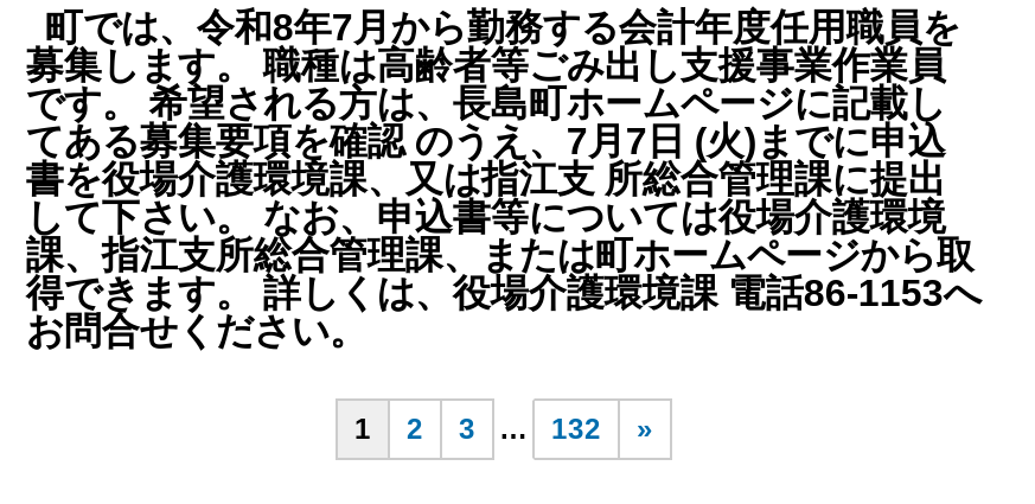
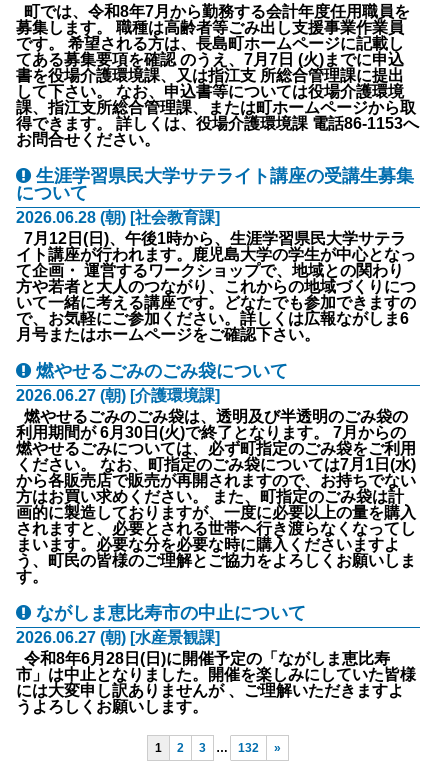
+ 生涯学習県民大学サテライト講座の受講生募集
+ について
+ 2026.06.28 (朝) [社会教育課]
+ 7月12日(日)、午後1時から、生涯学習県民大学サテラ
+ イト講座が行われます。鹿児島大学の学生が中心となっ
+ て企画・ 運営するワークショップで、地域との関わり
+ 方や若者と大人のつながり、これからの地域づくりにつ
+ いて一緒に考える講座です。どなたでも参加できますの
+ で、お気軽にご参加ください。詳しくは広報ながしま6
+ 月号またはホームページをご確認下さい。
+ 燃やせるごみのごみ袋について
+ 2026.06.27 (朝) [介護環境課]
+ 燃やせるごみのごみ袋は、透明及び半透明のごみ袋の
+ 利用期間が 6月30日(火)で終了となります。 7月からの
+ 燃やせるごみについては、必ず町指定のごみ袋をご利用
+ ください。 なお、町指定のごみ袋については7月1日(水)
+ から各販売店で販売が再開されますので、お持ちでない
+ 方はお買い求めください。 また、町指定のごみ袋は計
+ 画的に製造しておりますが、一度に必要以上の量を購入
+ されますと、必要とされる世帯へ行き渡らなくなってし
+ まいます。必要な分を必要な時に購入くださいますよ
+ う、町民の皆様のご理解とご協力をよろしくお願いしま
+ す。
+ ながしま恵比寿市の中止について
+ 2026.06.27 (朝) [水産景観課]
+ 令和8年6月28日(日)に開催予定の「ながしま恵比寿
+ 市」は中止となりました。開催を楽しみにしていた皆様
+ には大変申し訳ありませんが 、ご理解いただきますよ
+ うよろしくお願いします。
